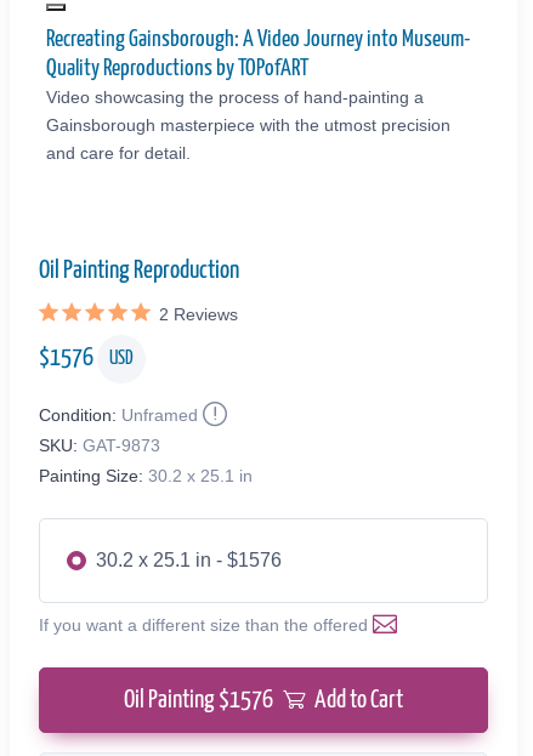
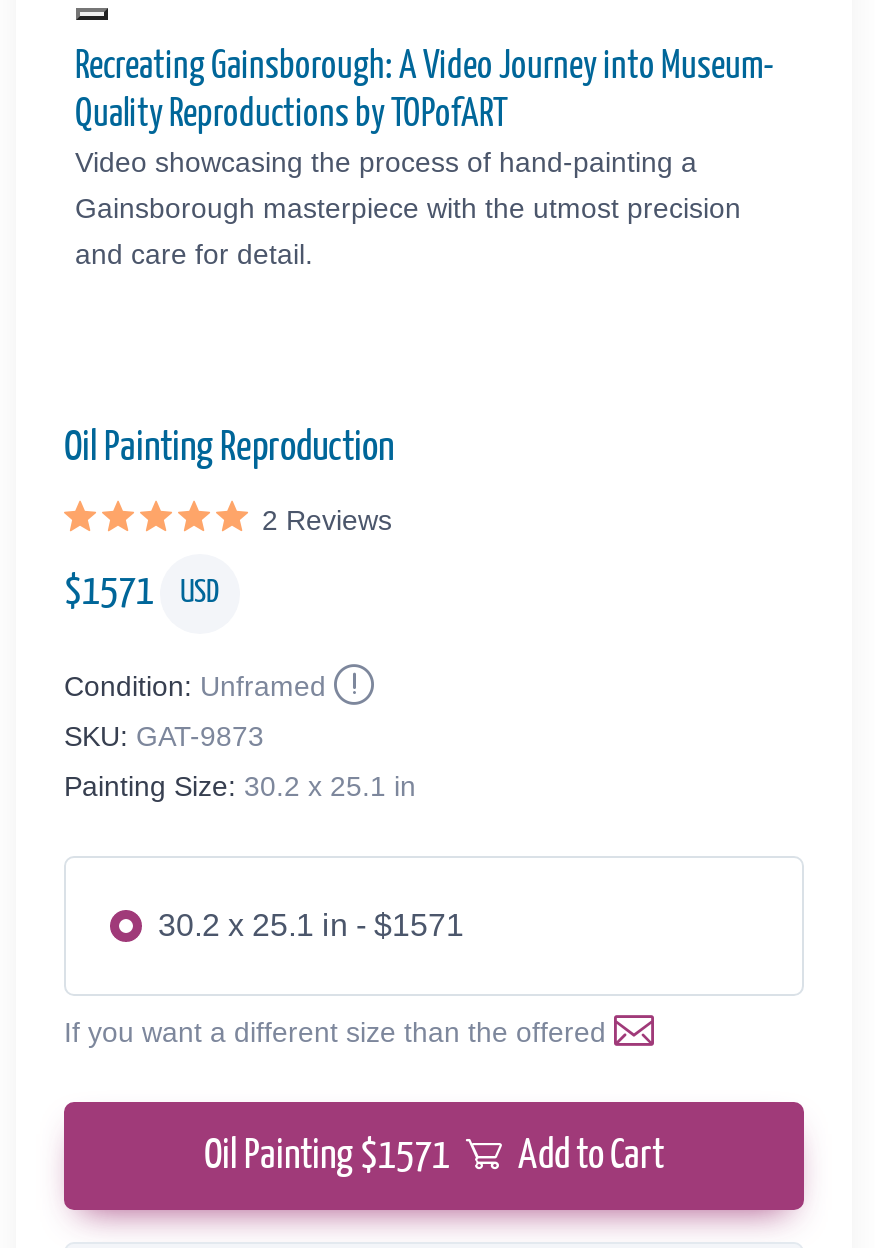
- $1576 USD
+ $1571 USD

- 30.2 x 25.1 in - $1576
+ 30.2 x 25.1 in - $1571

- Oil Painting $1576 Add to Cart
+ Oil Painting $1571 Add to Cart
